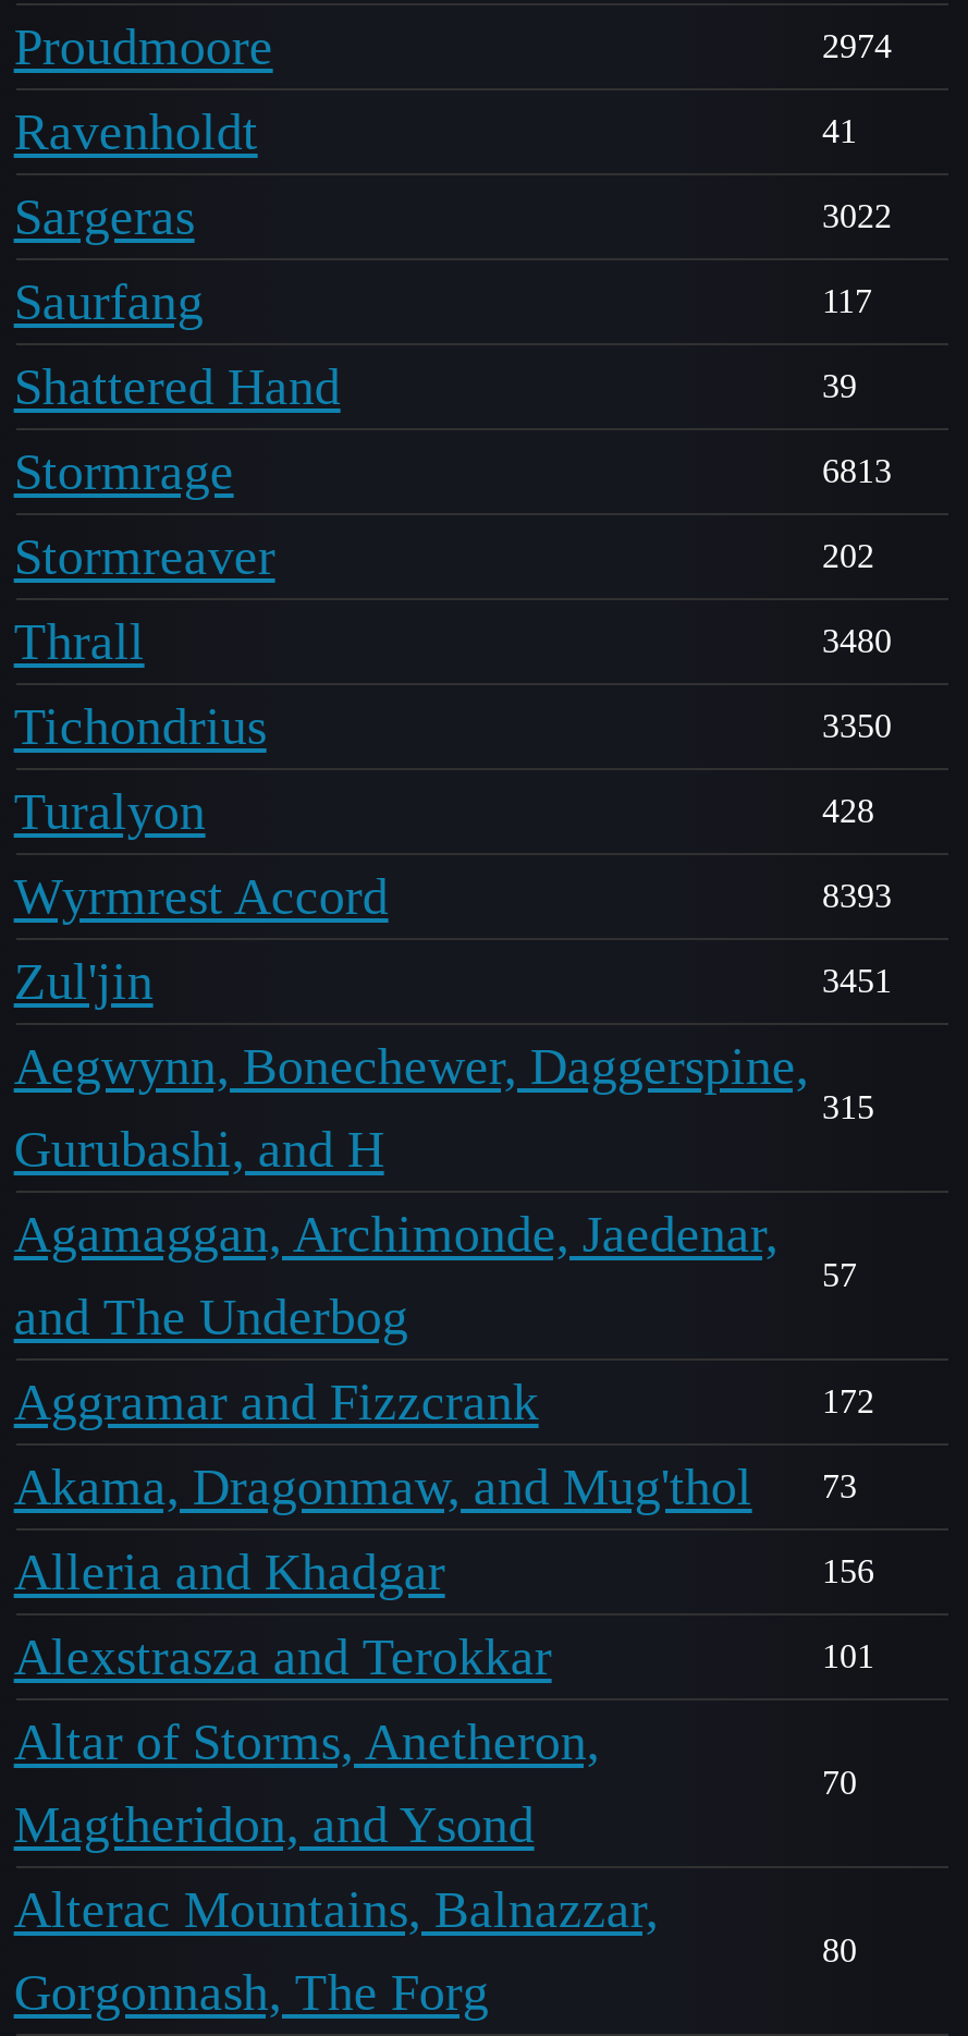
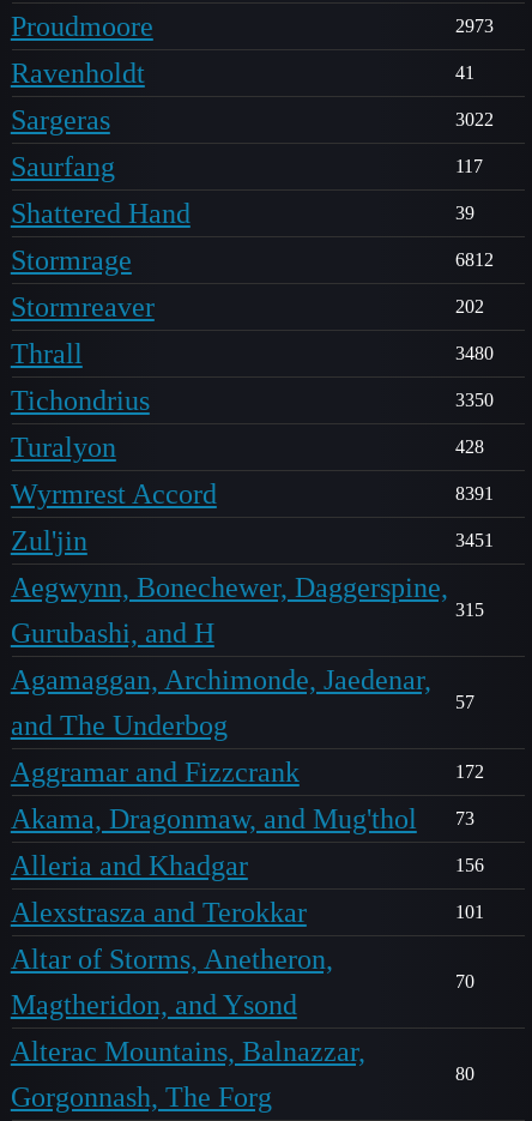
- 2974
+ 2973

- 6813
+ 6812

- 8393
+ 8391
